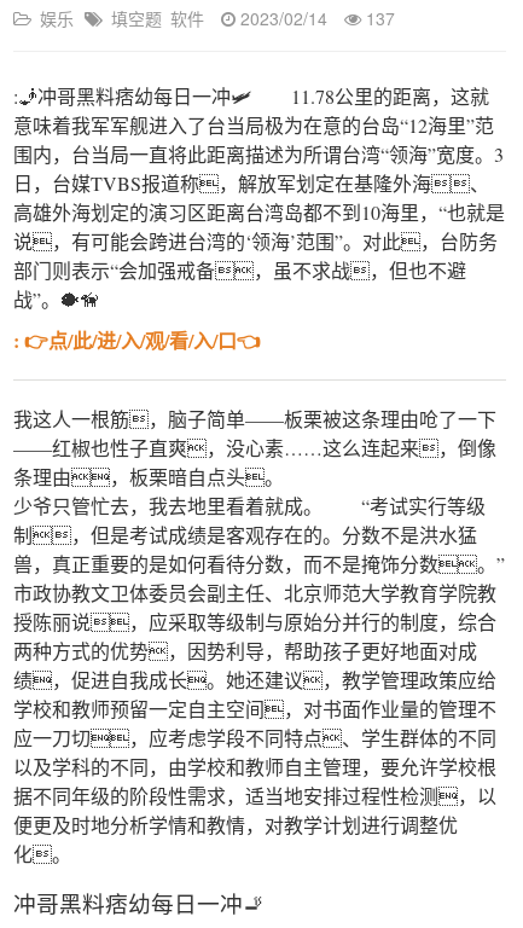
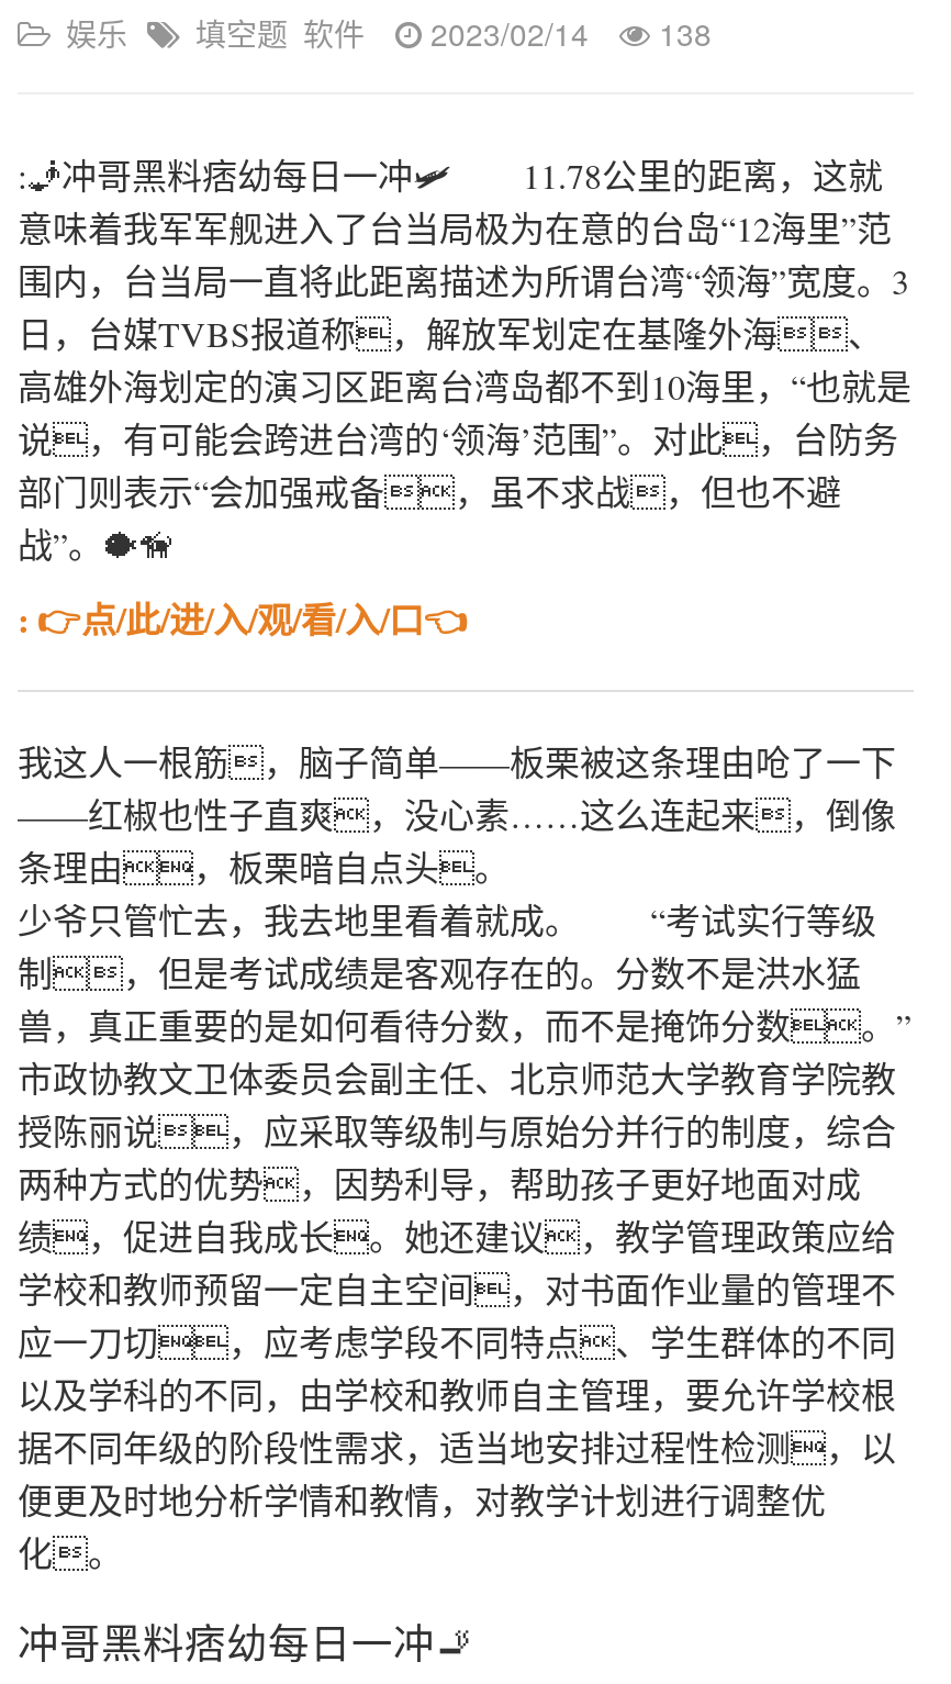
- 娱乐 填空题 软件 2023/02/14 137
+ 娱乐 填空题 软件 2023/02/14 138
